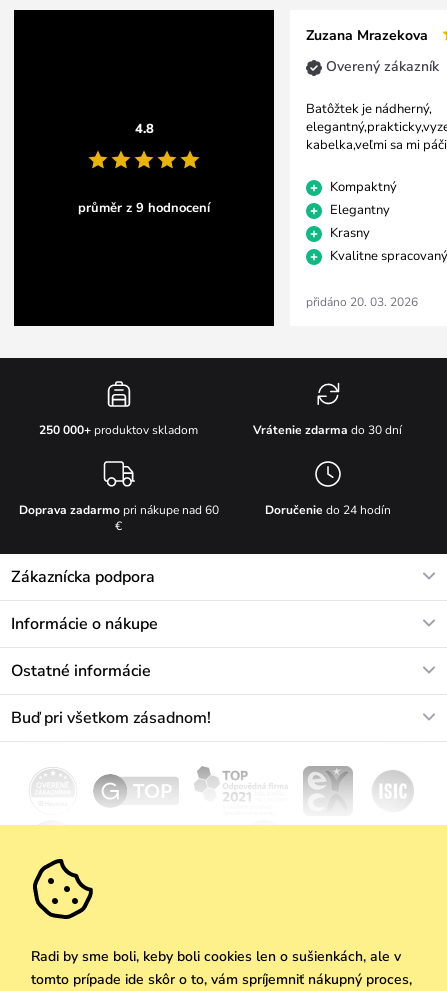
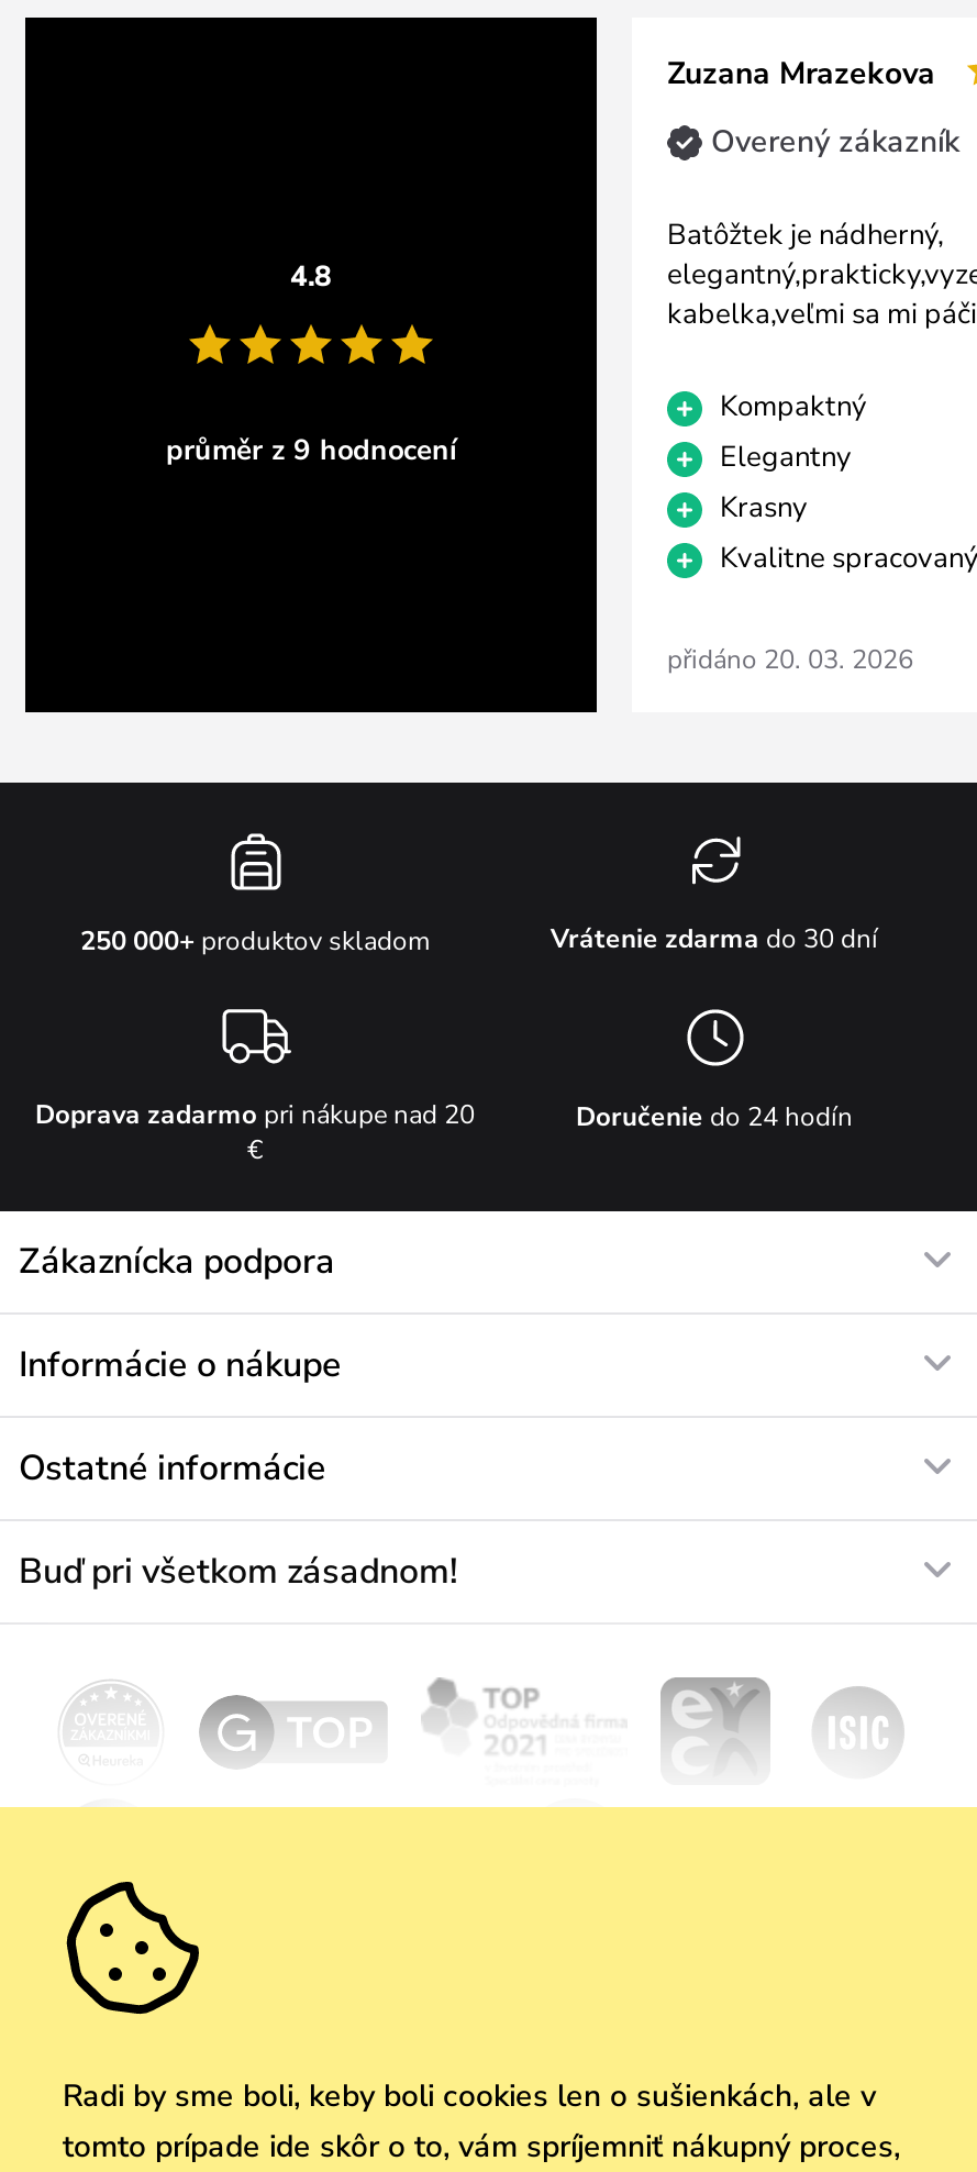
- Doprava zadarmo pri nákupe nad 60
+ Doprava zadarmo pri nákupe nad 20
